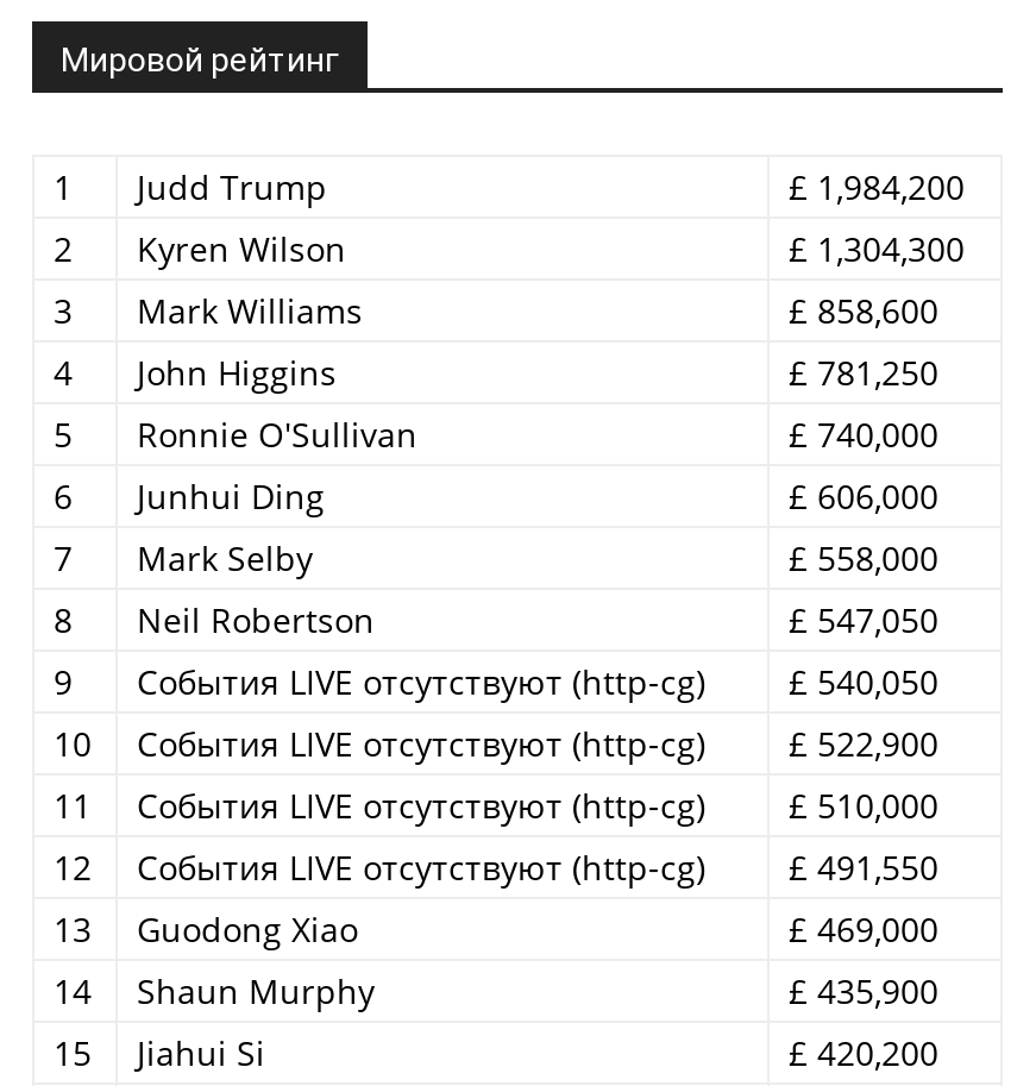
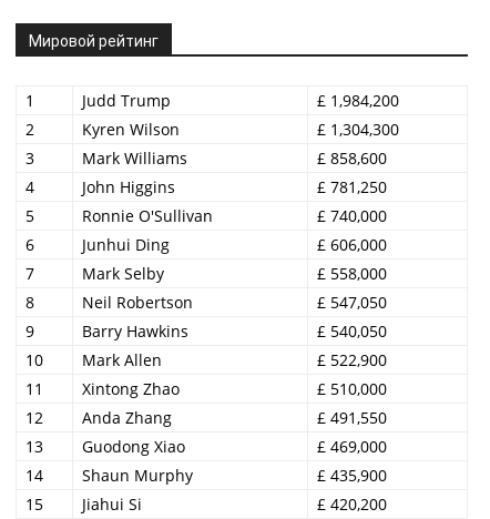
- События LIVE отсутствуют (http-cg)
+ Barry Hawkins

- События LIVE отсутствуют (http-cg)
+ Mark Allen

- События LIVE отсутствуют (http-cg)
+ Xintong Zhao

- События LIVE отсутствуют (http-cg)
+ Anda Zhang
